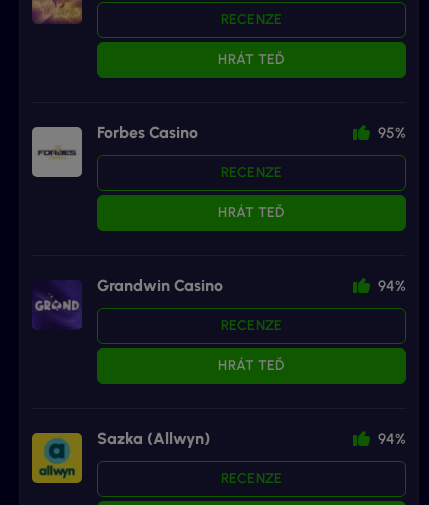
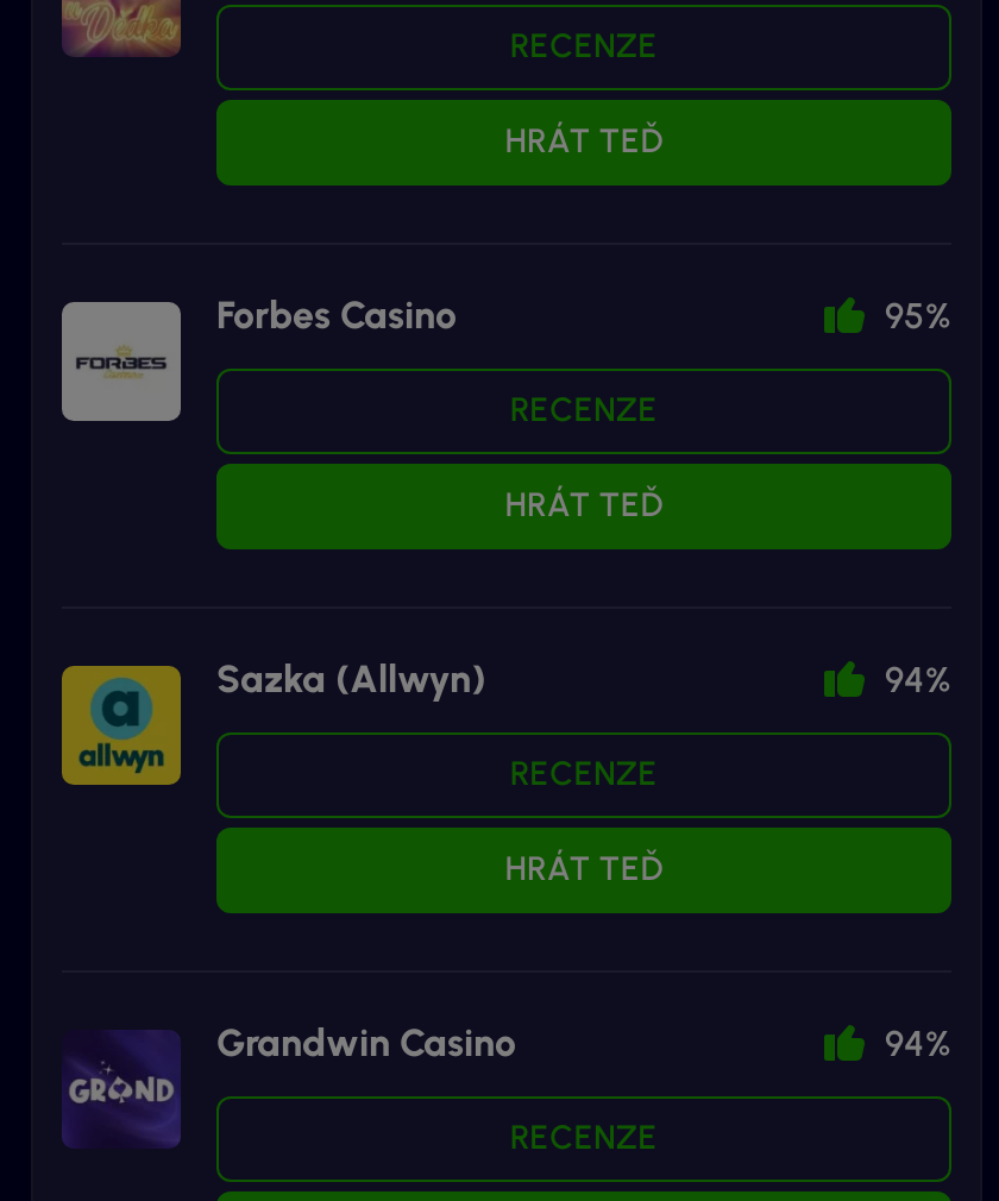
moved down: [image] | Grandwin Casino

moved up: [image] | Sazka (Allwyn)
